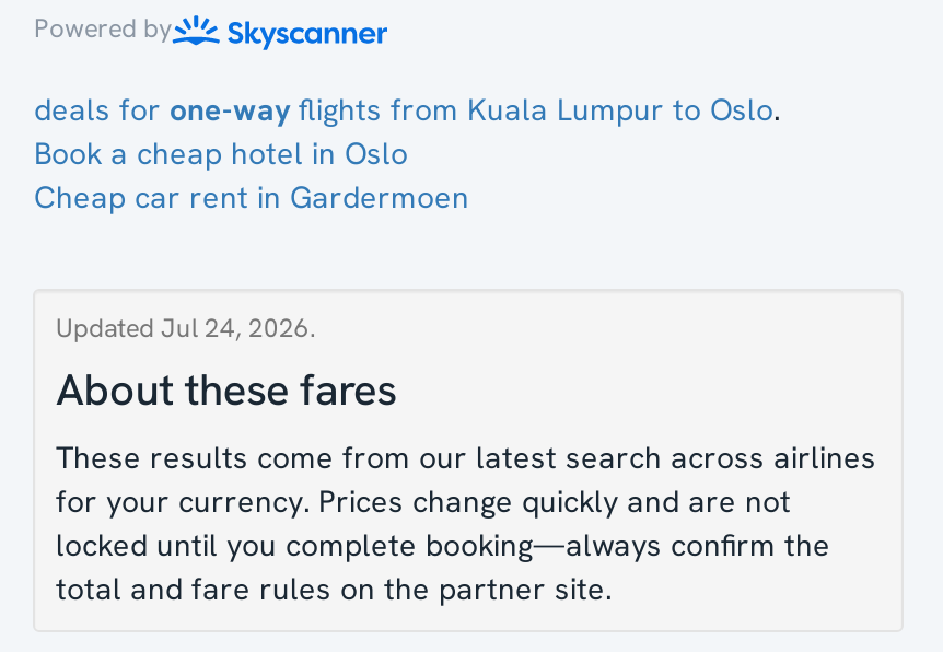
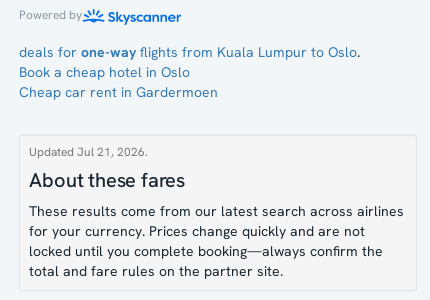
- Updated Jul 24, 2026.
+ Updated Jul 21, 2026.
